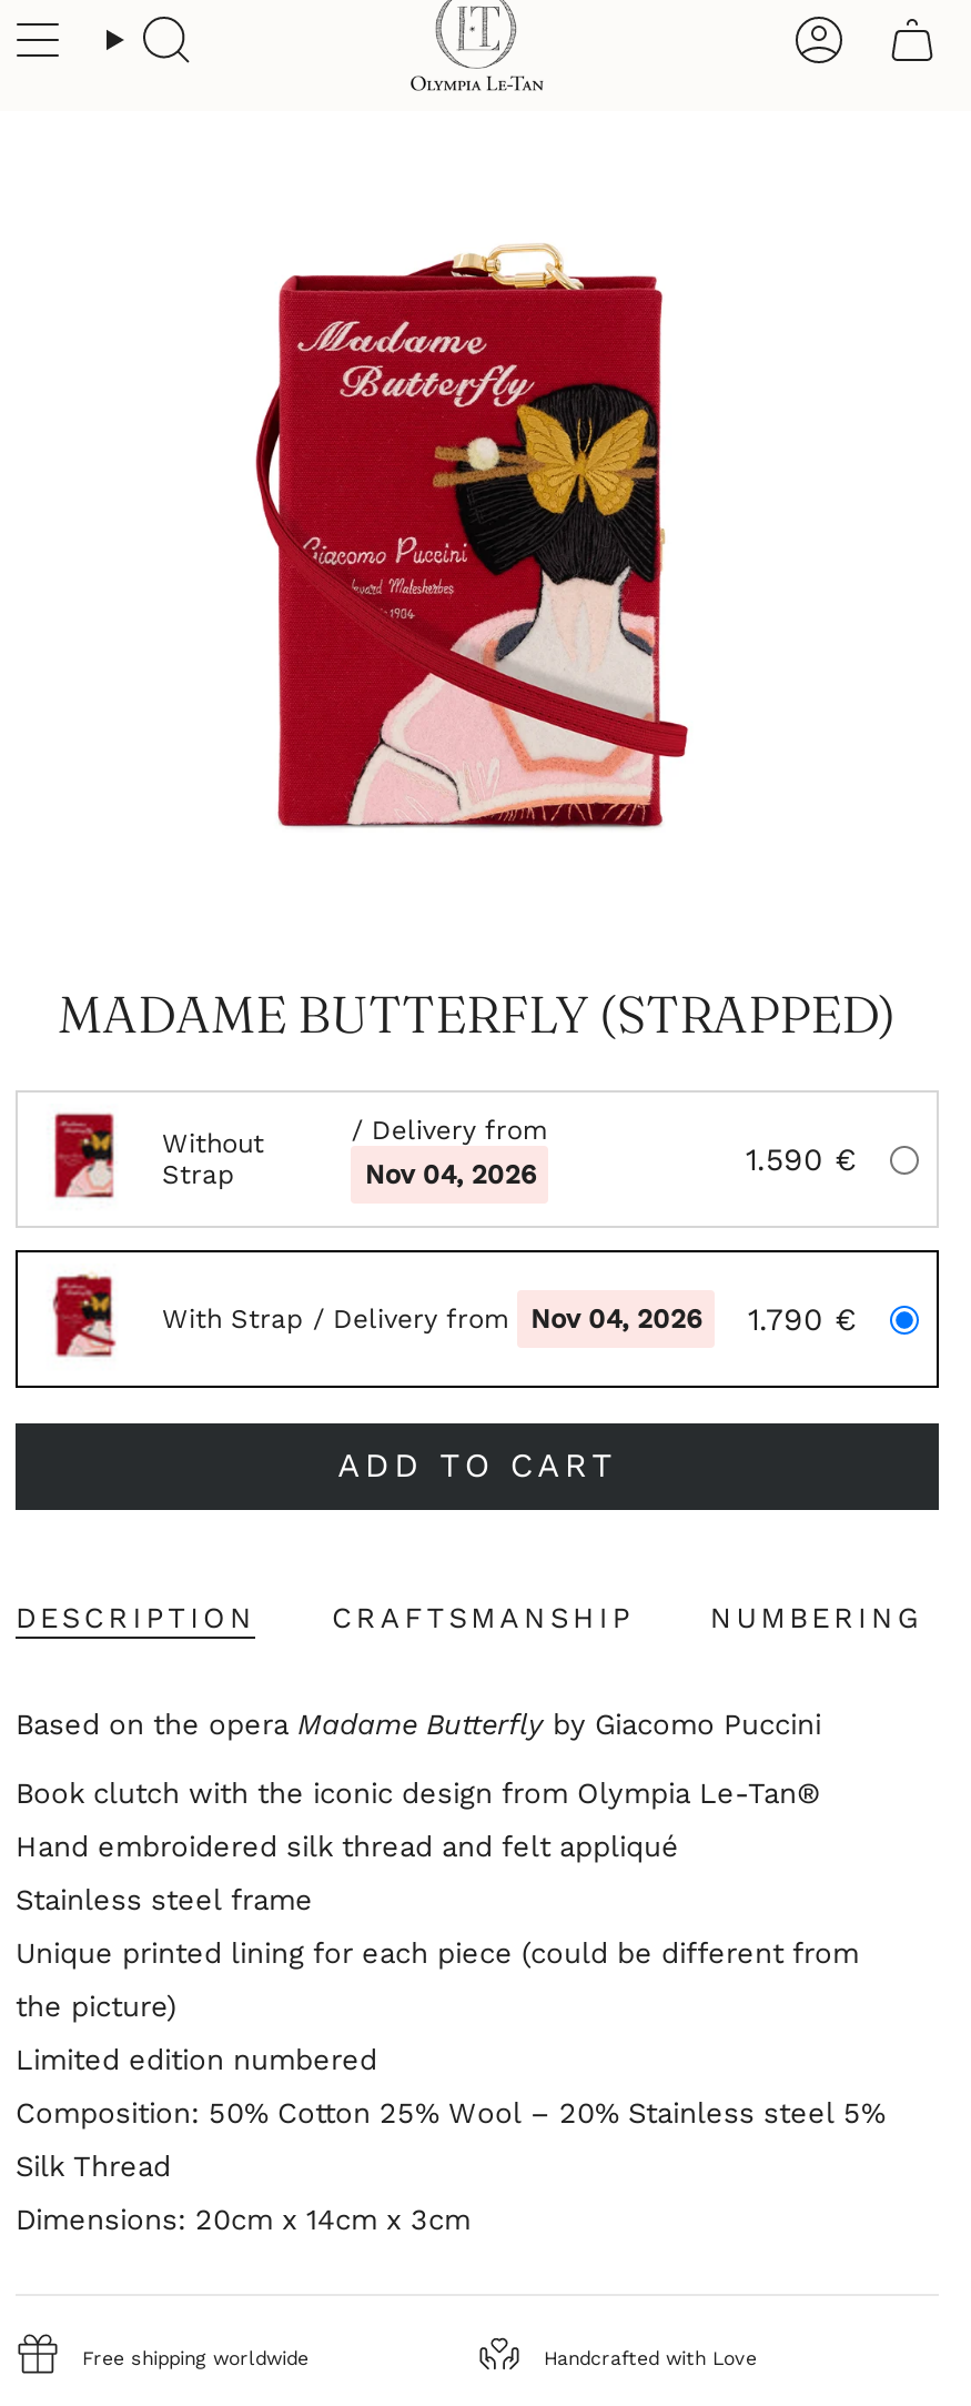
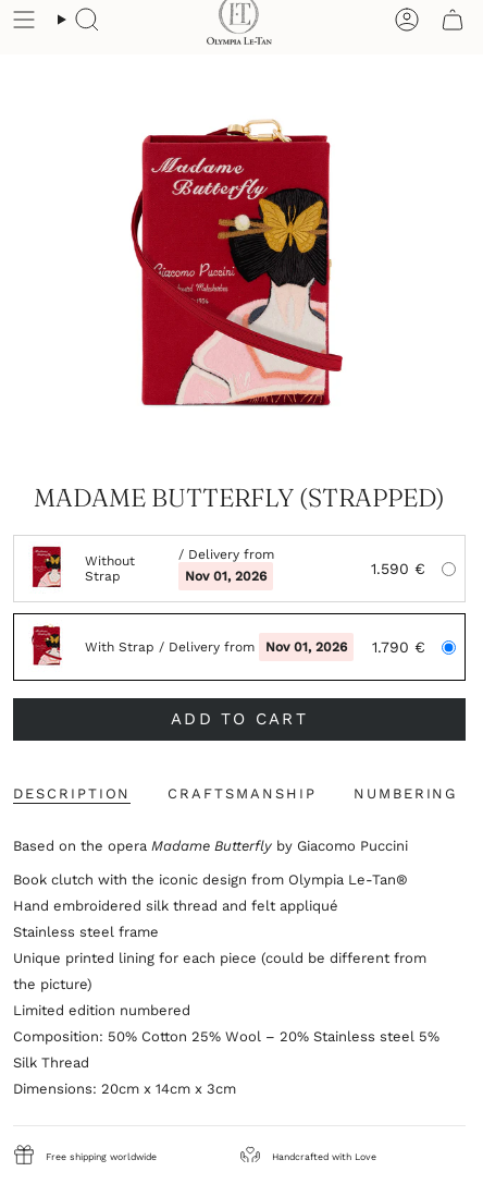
- Nov 04, 2026
+ Nov 01, 2026

- With Strap / Delivery from Nov 04, 2026
+ With Strap / Delivery from Nov 01, 2026
